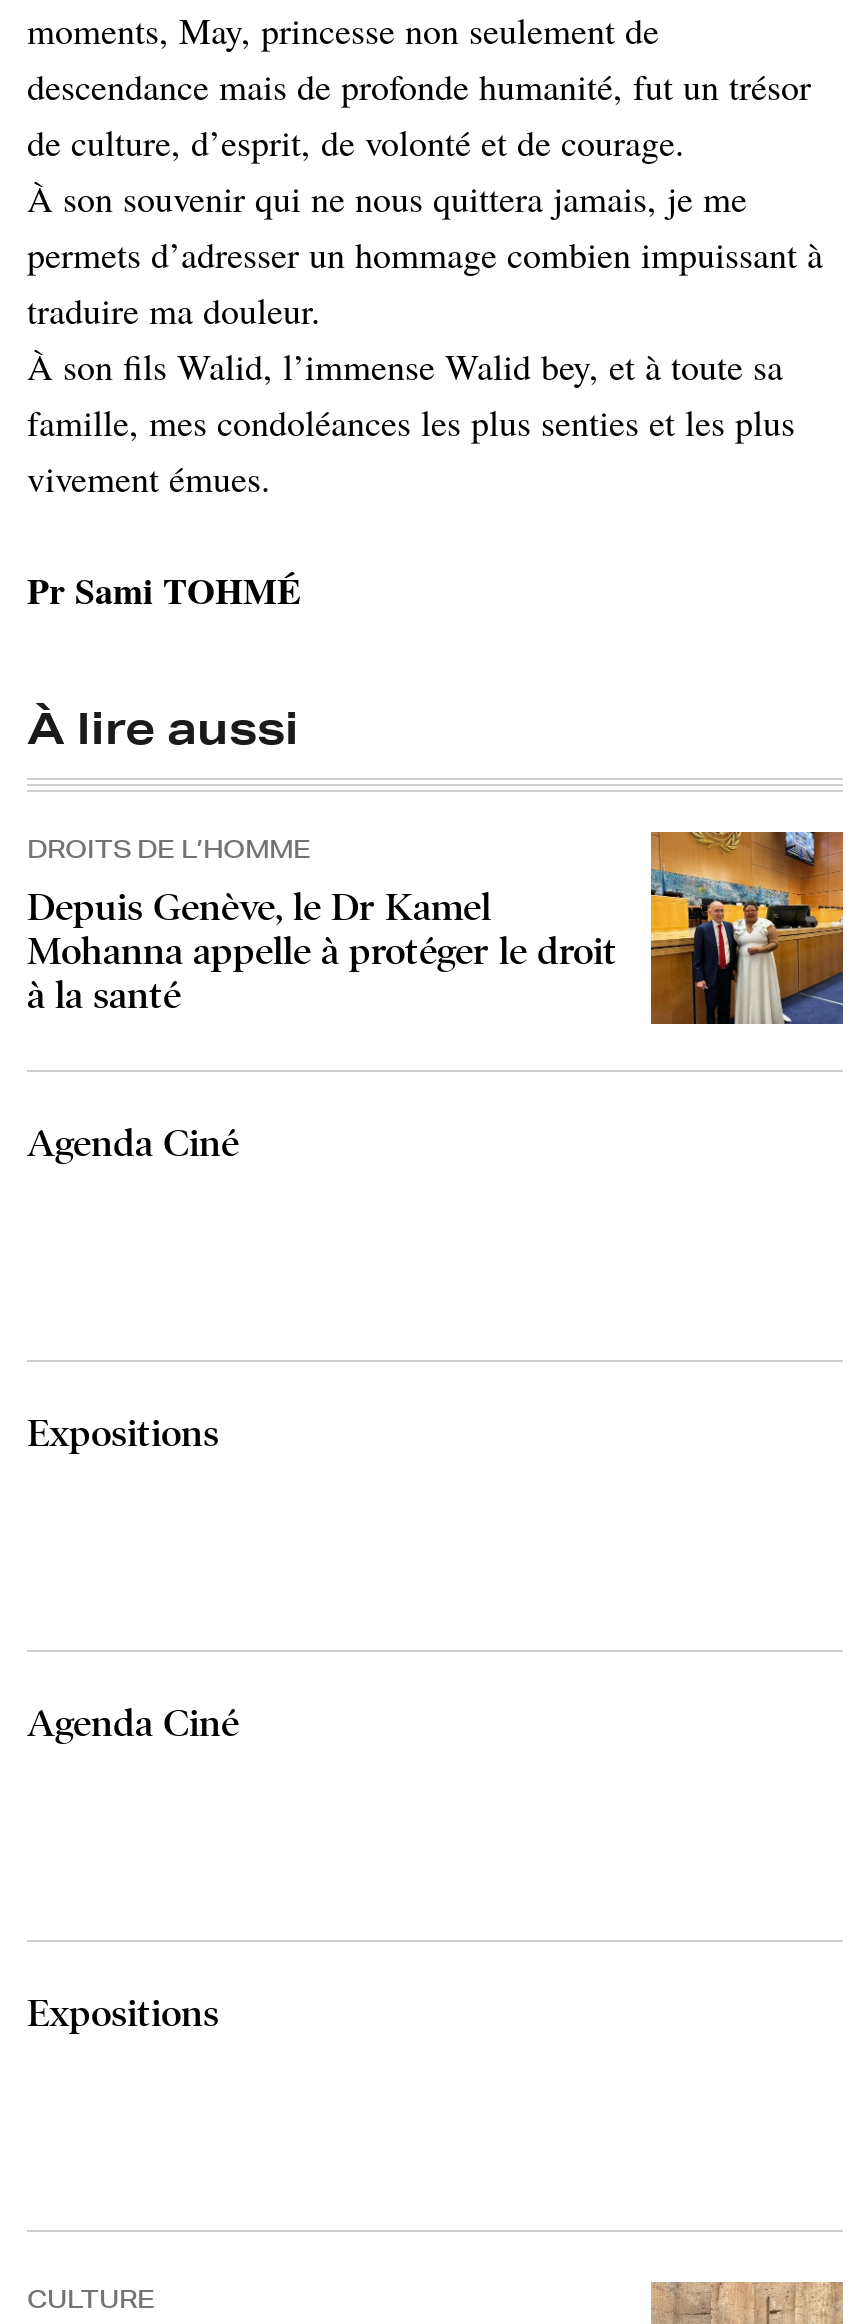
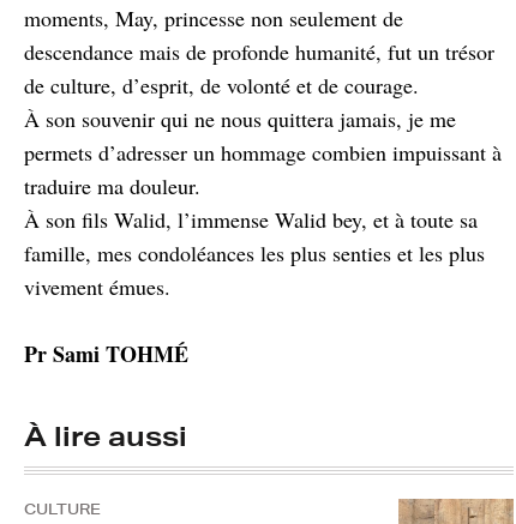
- [image]
- DROITS DE L’HOMME
- Depuis Genève, le Dr Kamel
- Mohanna appelle à protéger le droit
- à la santé
- Agenda Ciné

- Expositions

- Agenda Ciné

- Expositions
